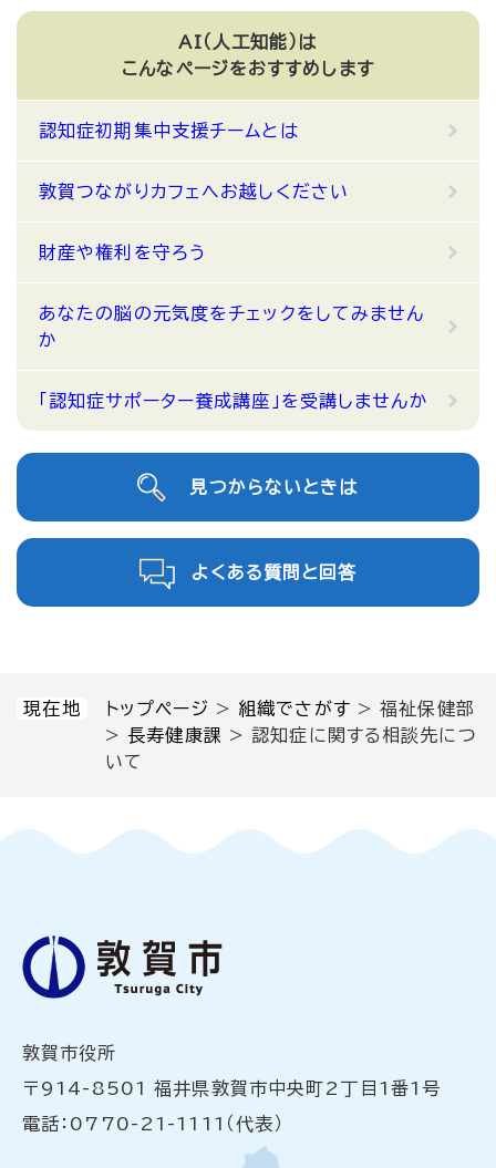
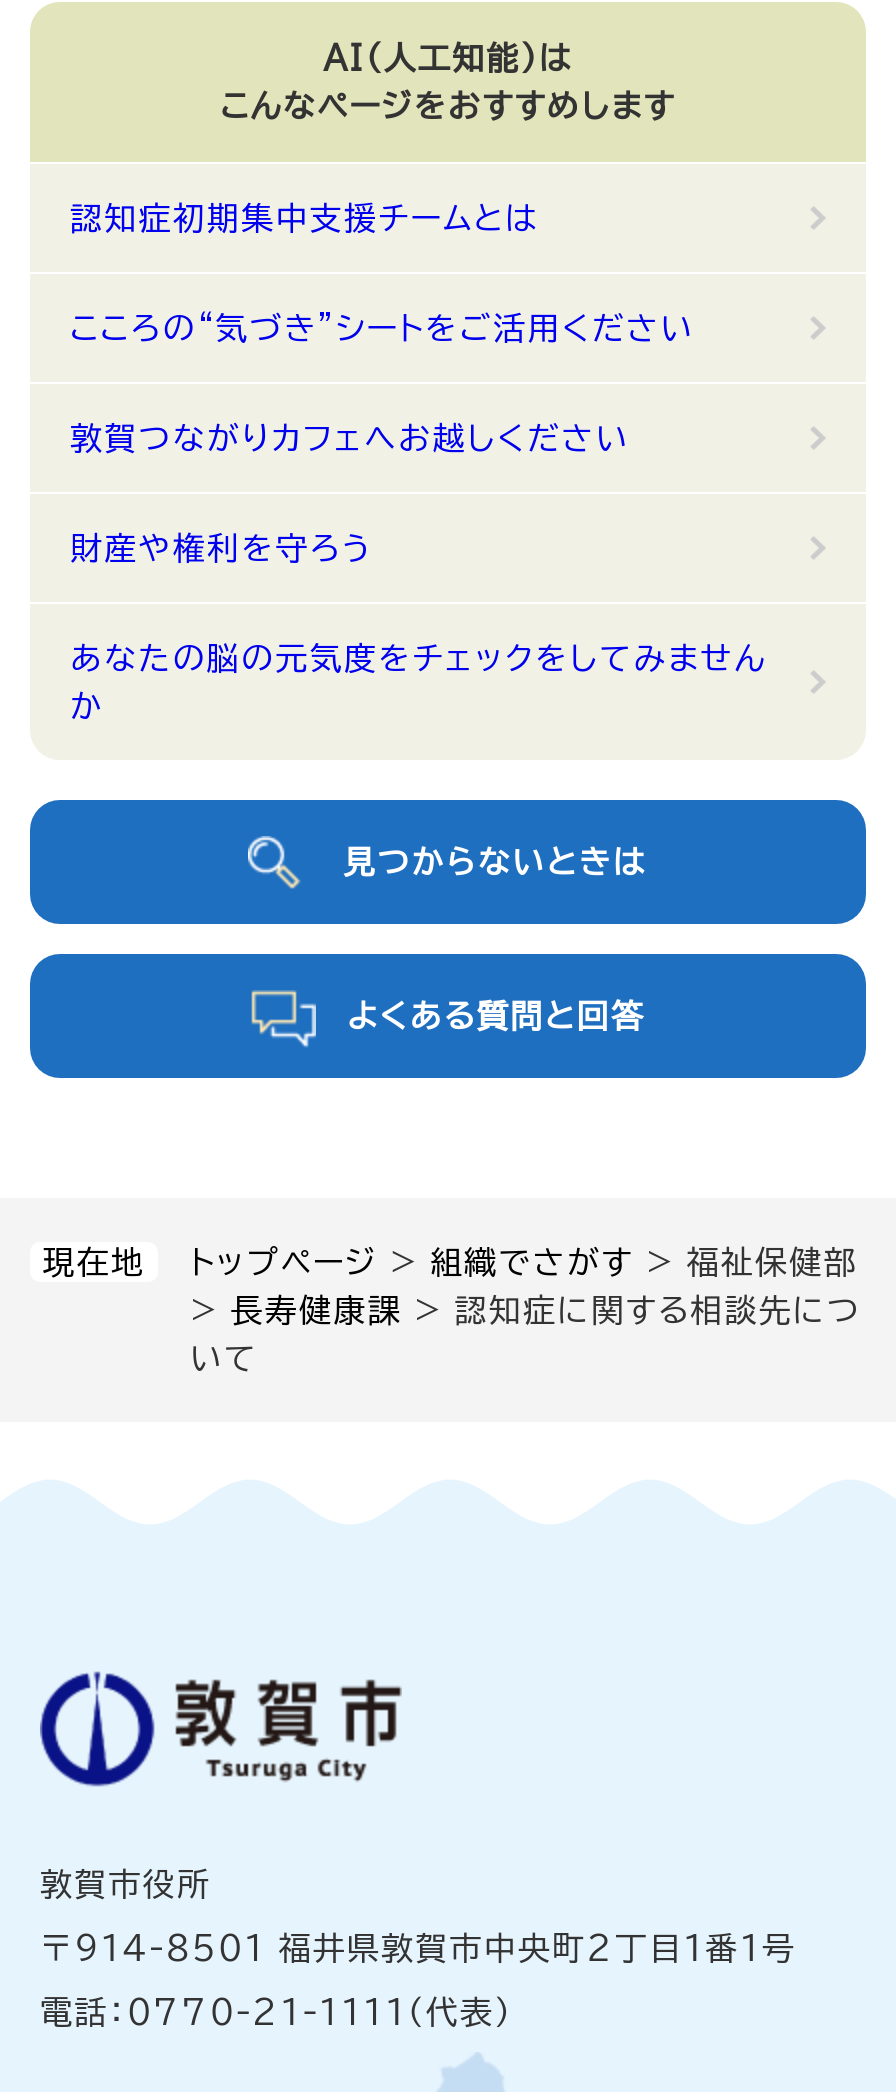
+ こころの“気づき”シートをご活用ください

moved down: 敦賀つながりカフェへお越しください | 財産や権利を守ろう | あなたの脳の元気度をチェックをしてみません | か

- 「認知症サポーター養成講座」を受講しませんか
